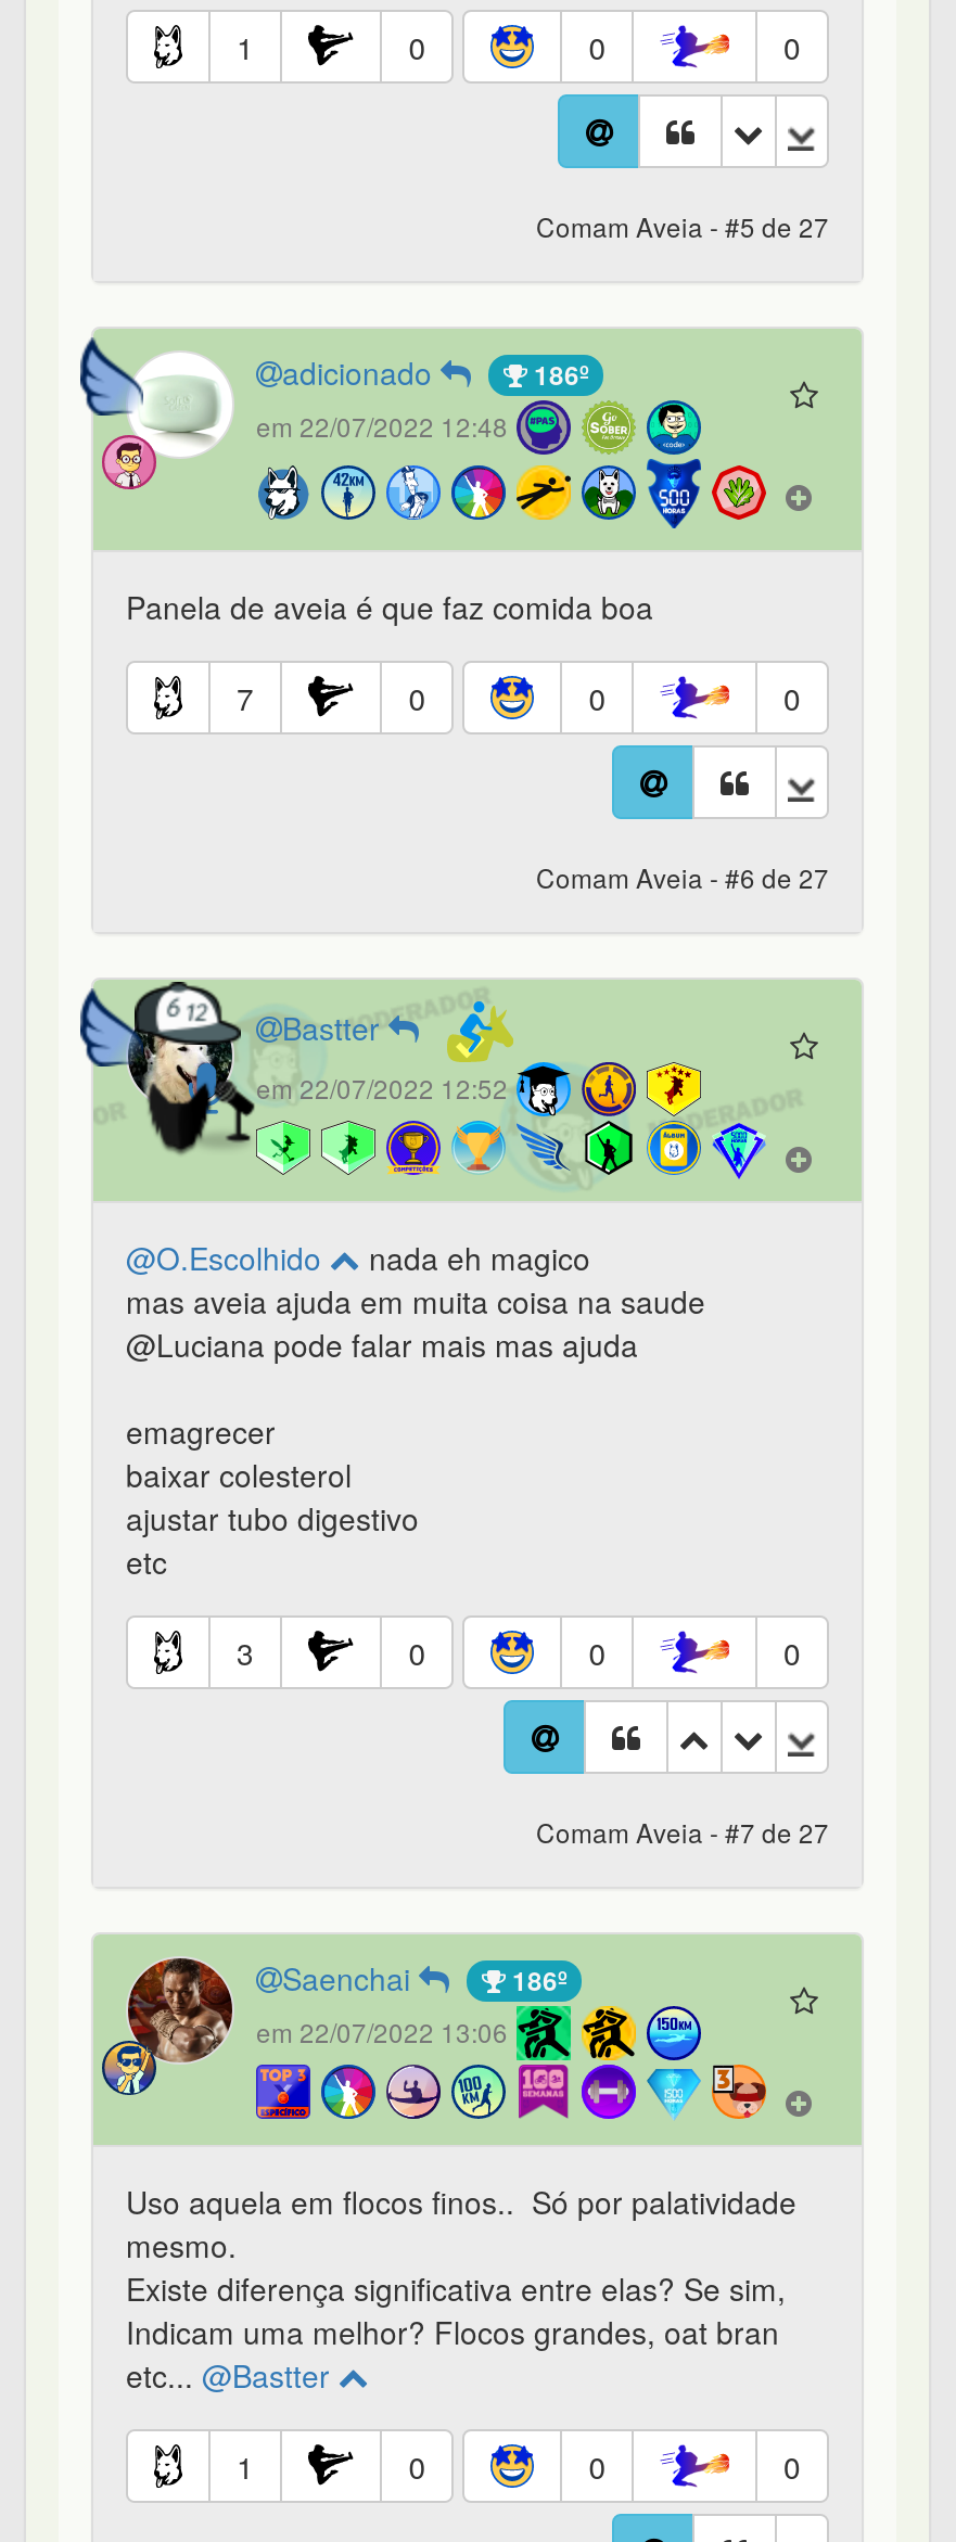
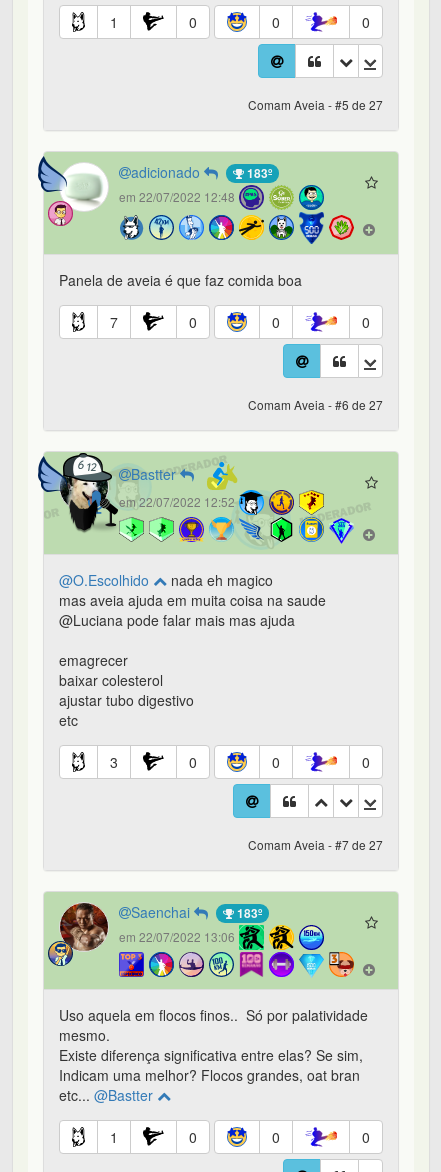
- 186º
+ 183º

- 186º
+ 183º
